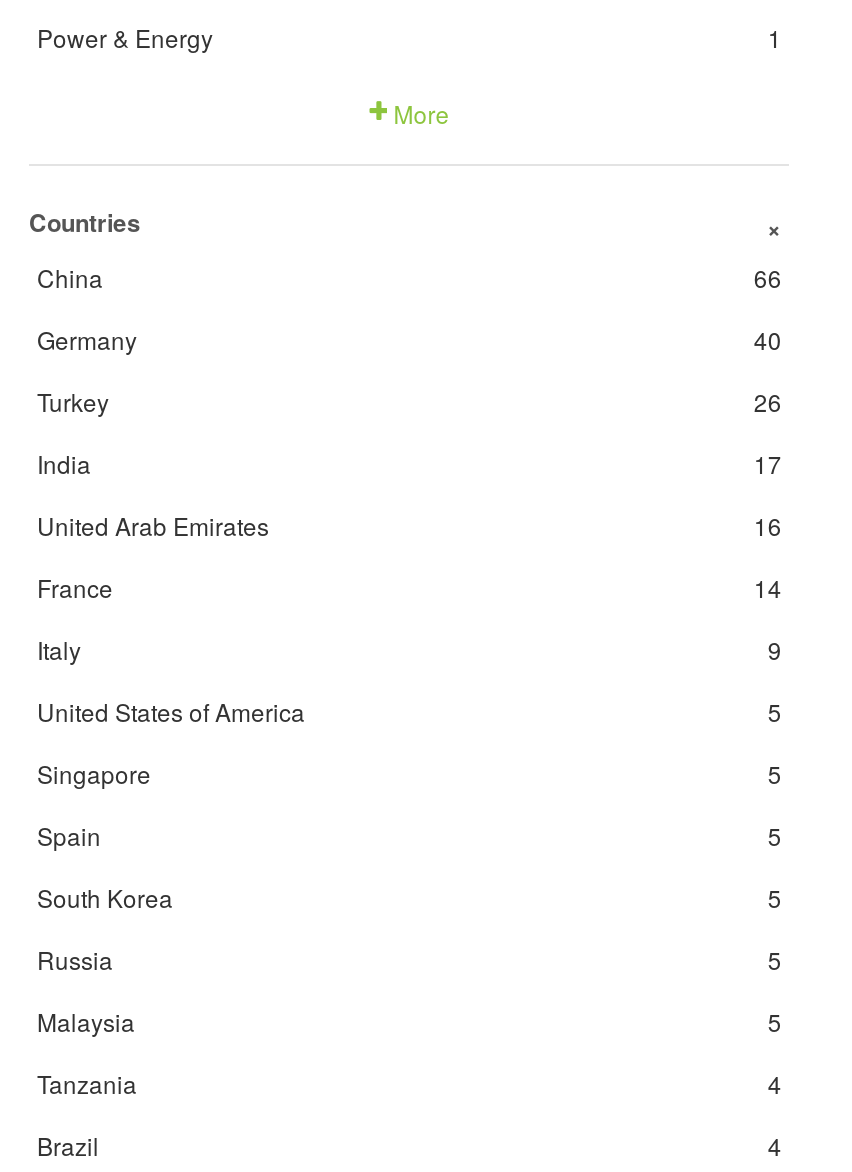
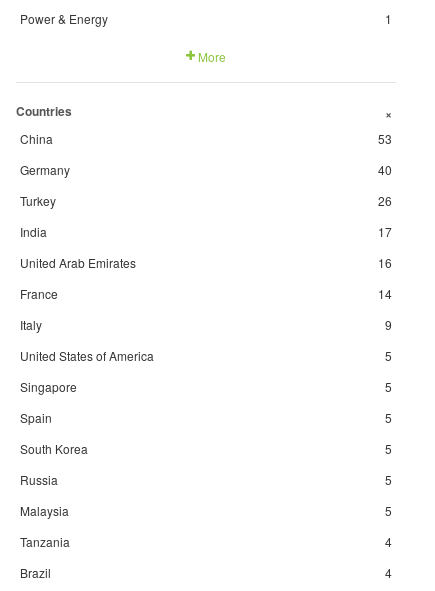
- 66
+ 53
